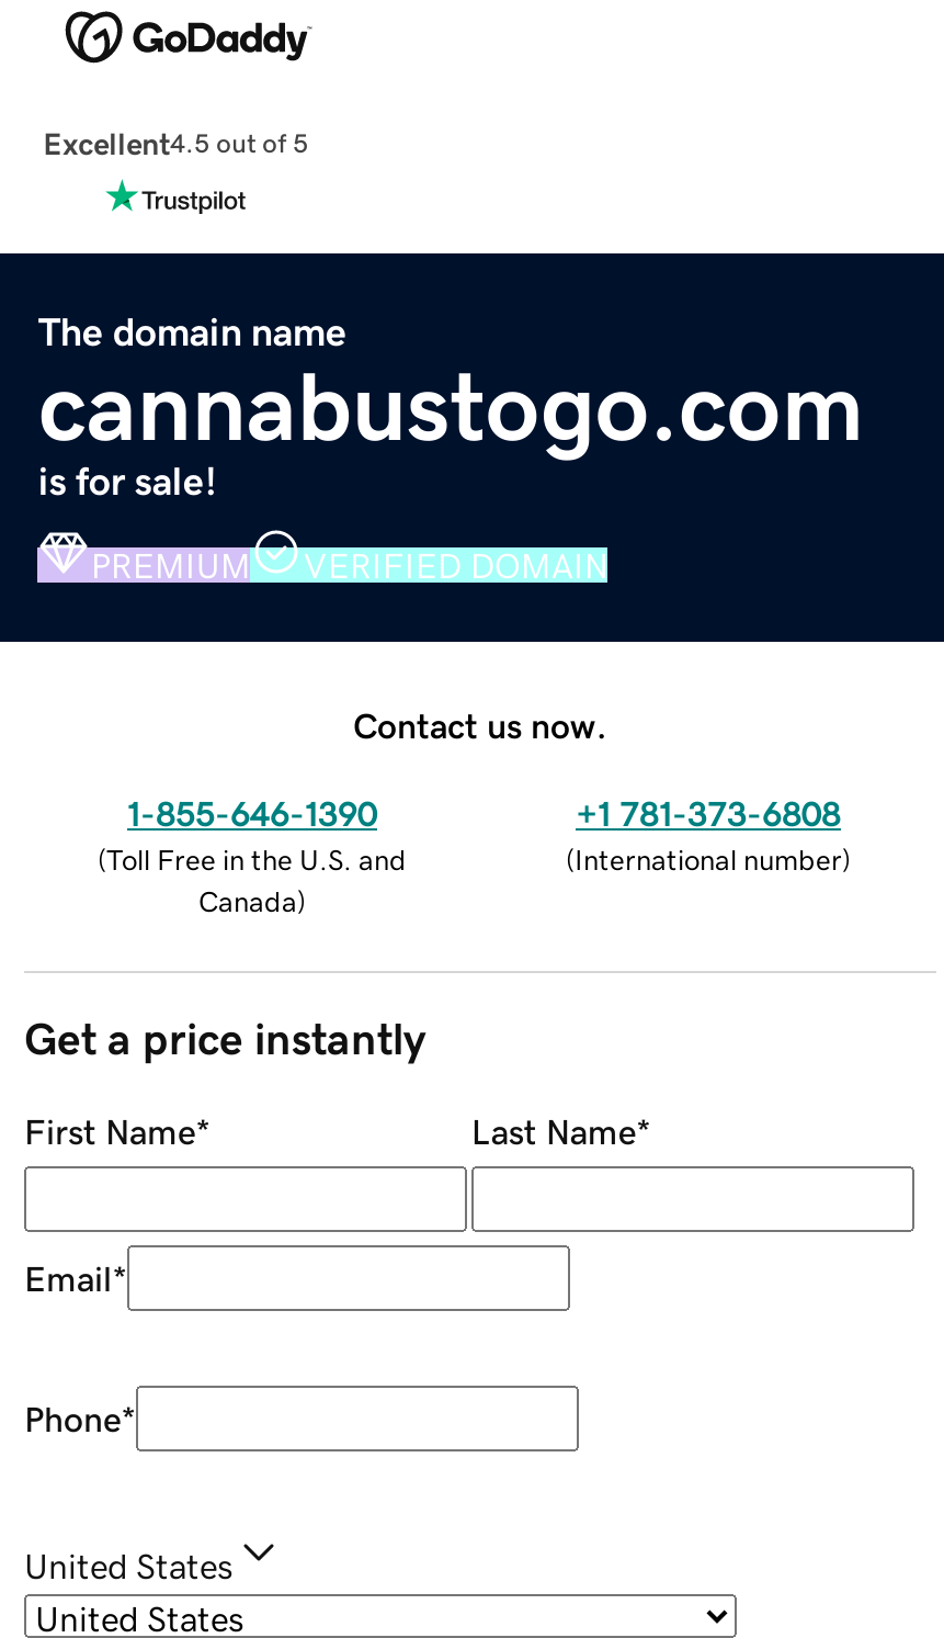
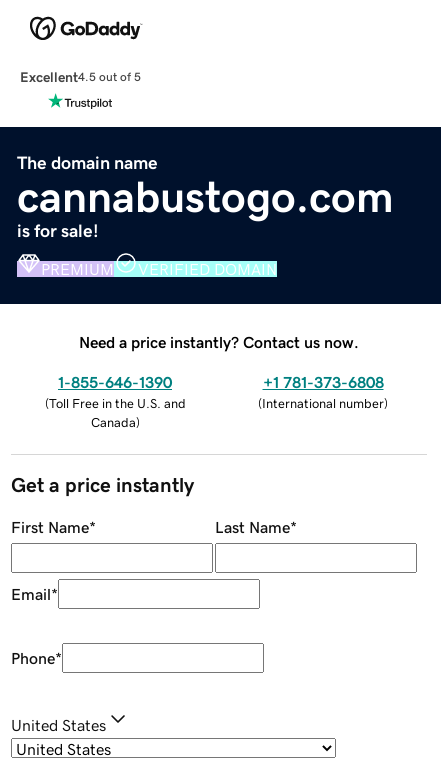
- Contact us now.
+ Need a price instantly? Contact us now.
